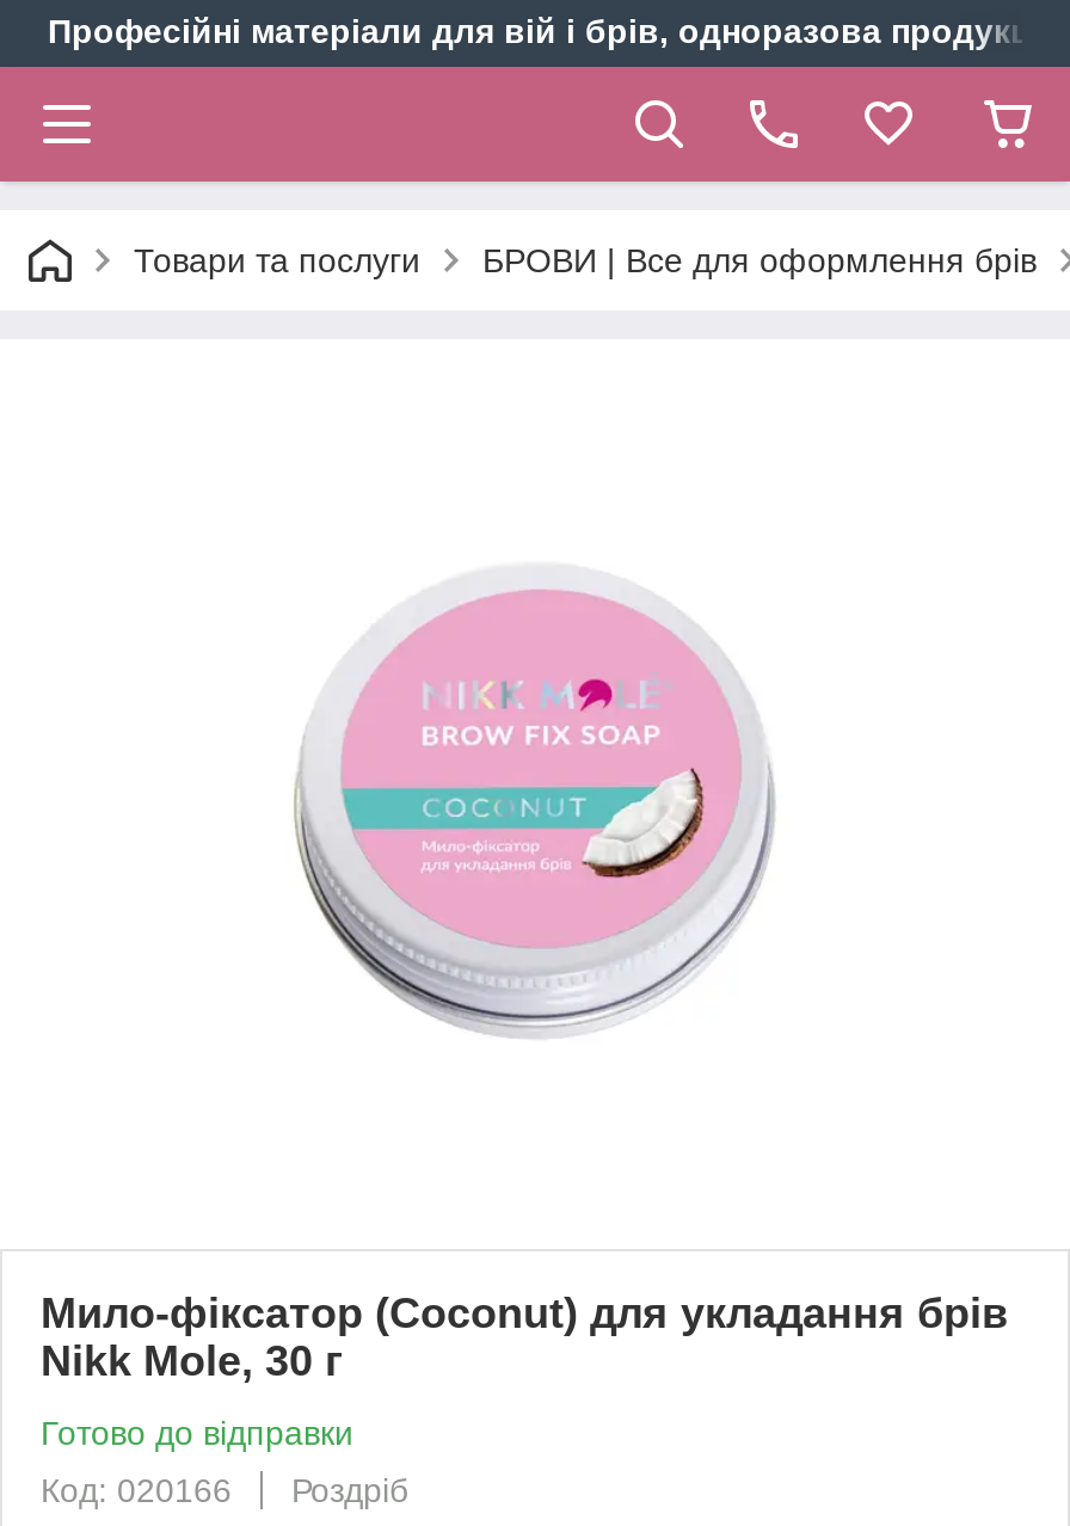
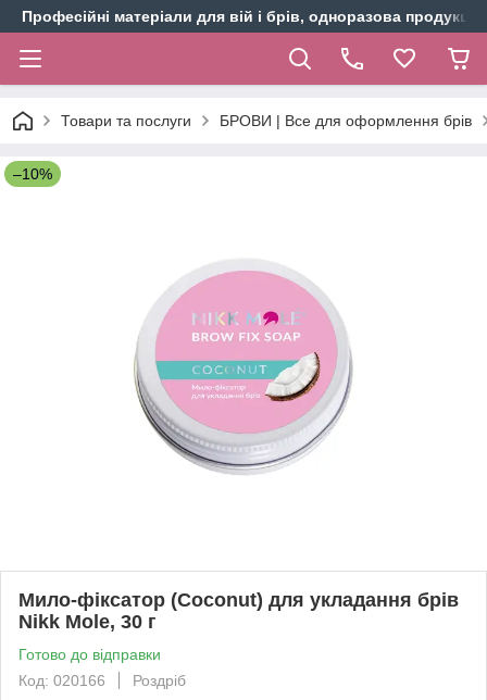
+ –10%
